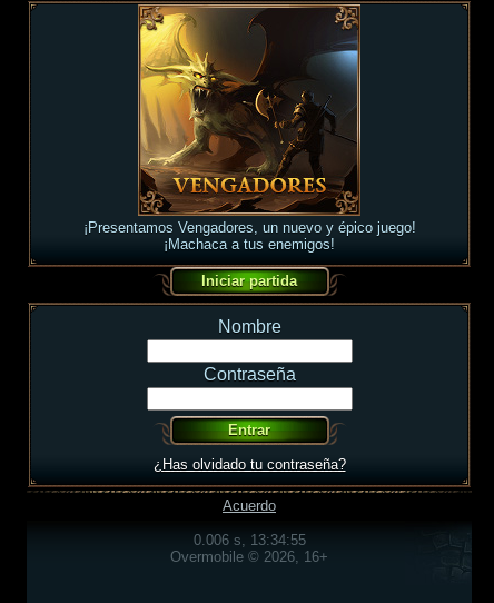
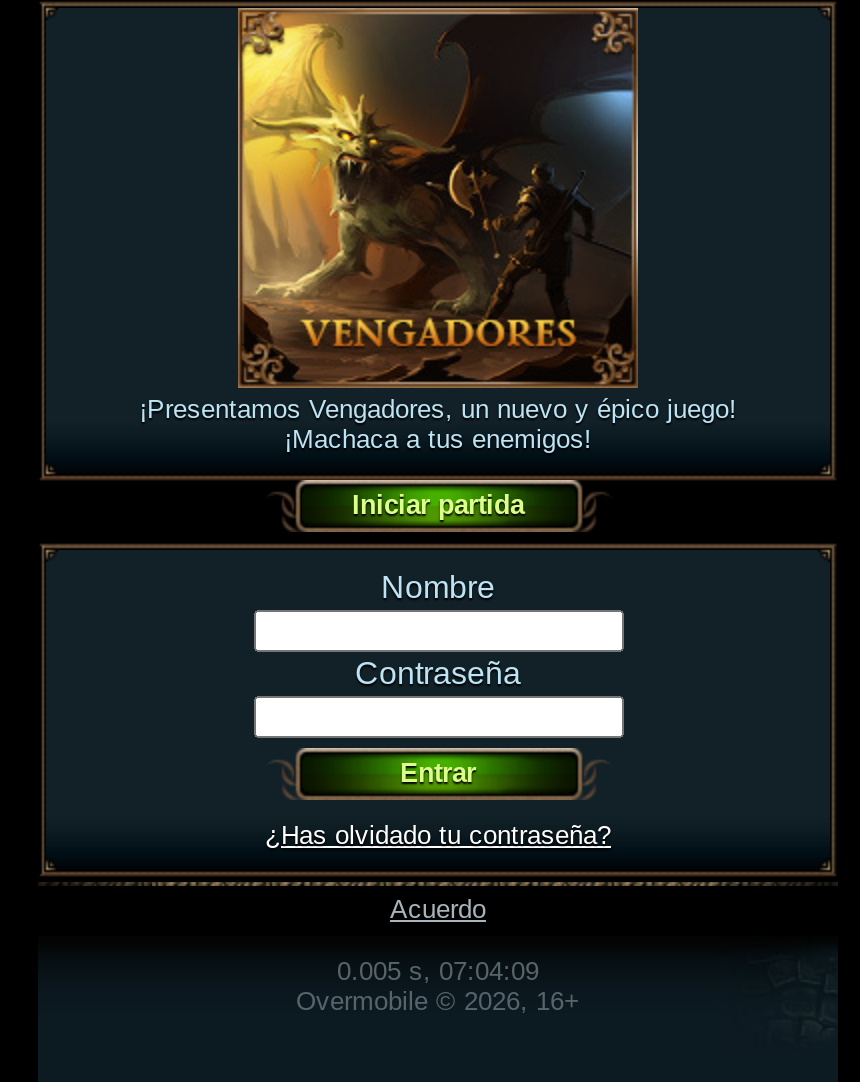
- 0.006 s, 13:34:55
+ 0.005 s, 07:04:09
